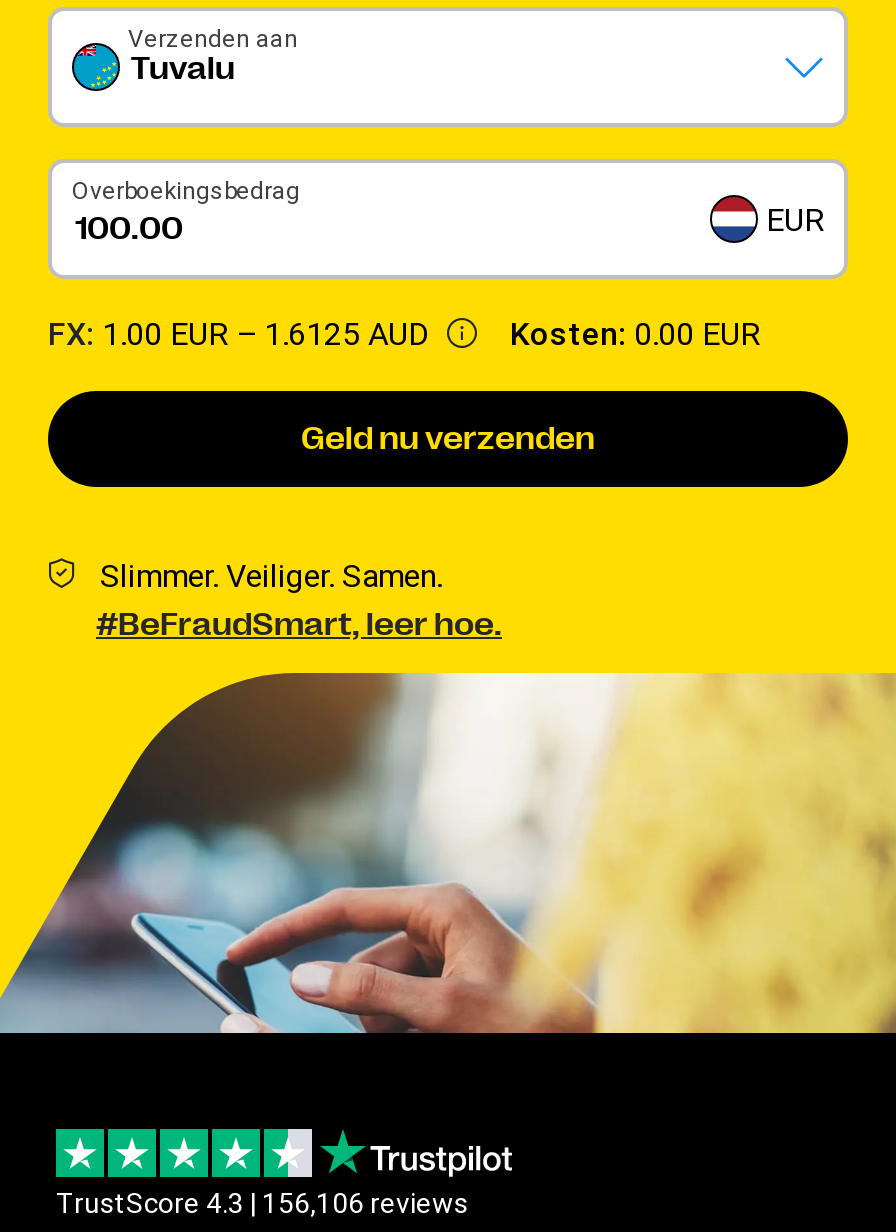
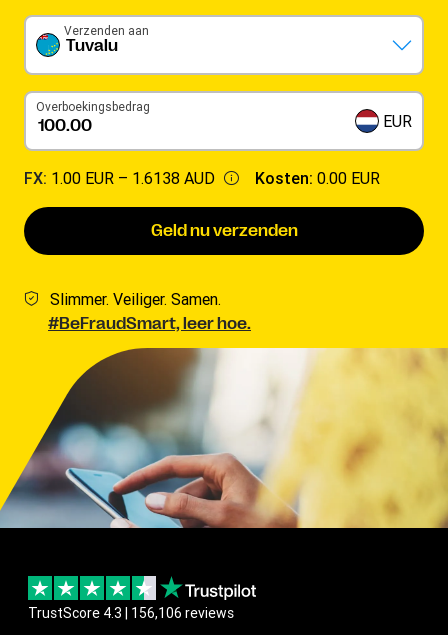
- FX: 1.00 EUR – 1.6125 AUD Kosten: 0.00 EUR
+ FX: 1.00 EUR – 1.6138 AUD Kosten: 0.00 EUR
